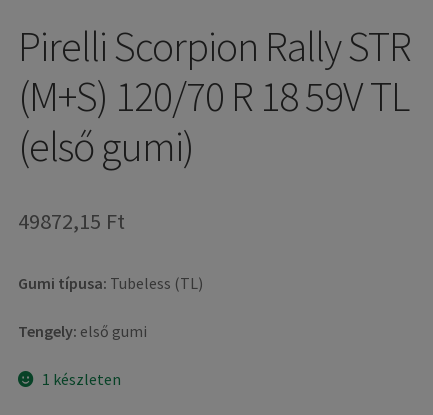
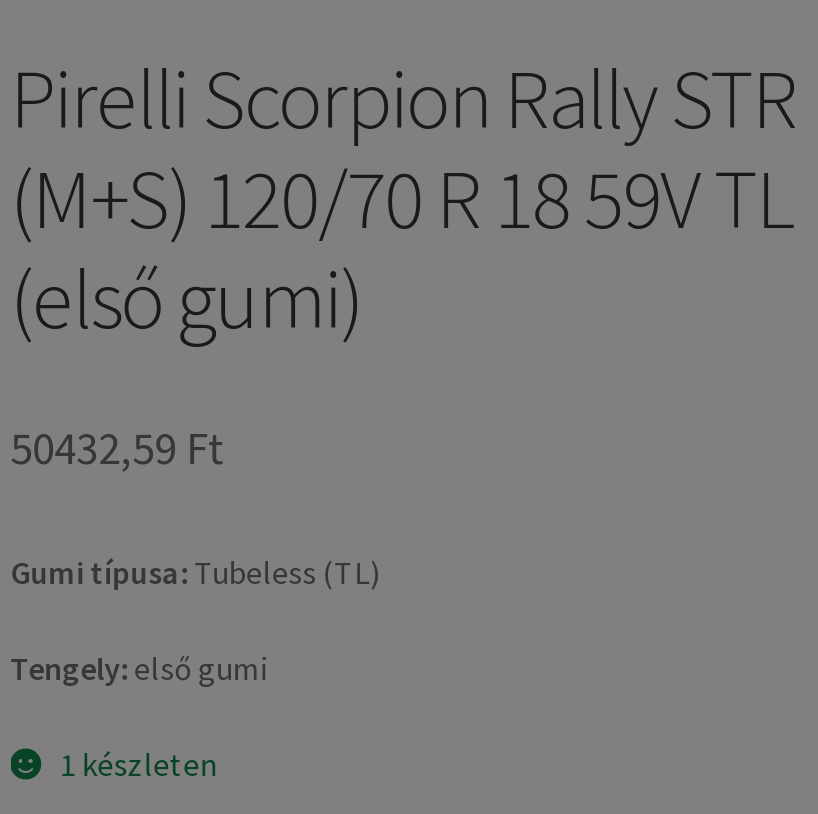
- 49872,15 Ft
+ 50432,59 Ft
